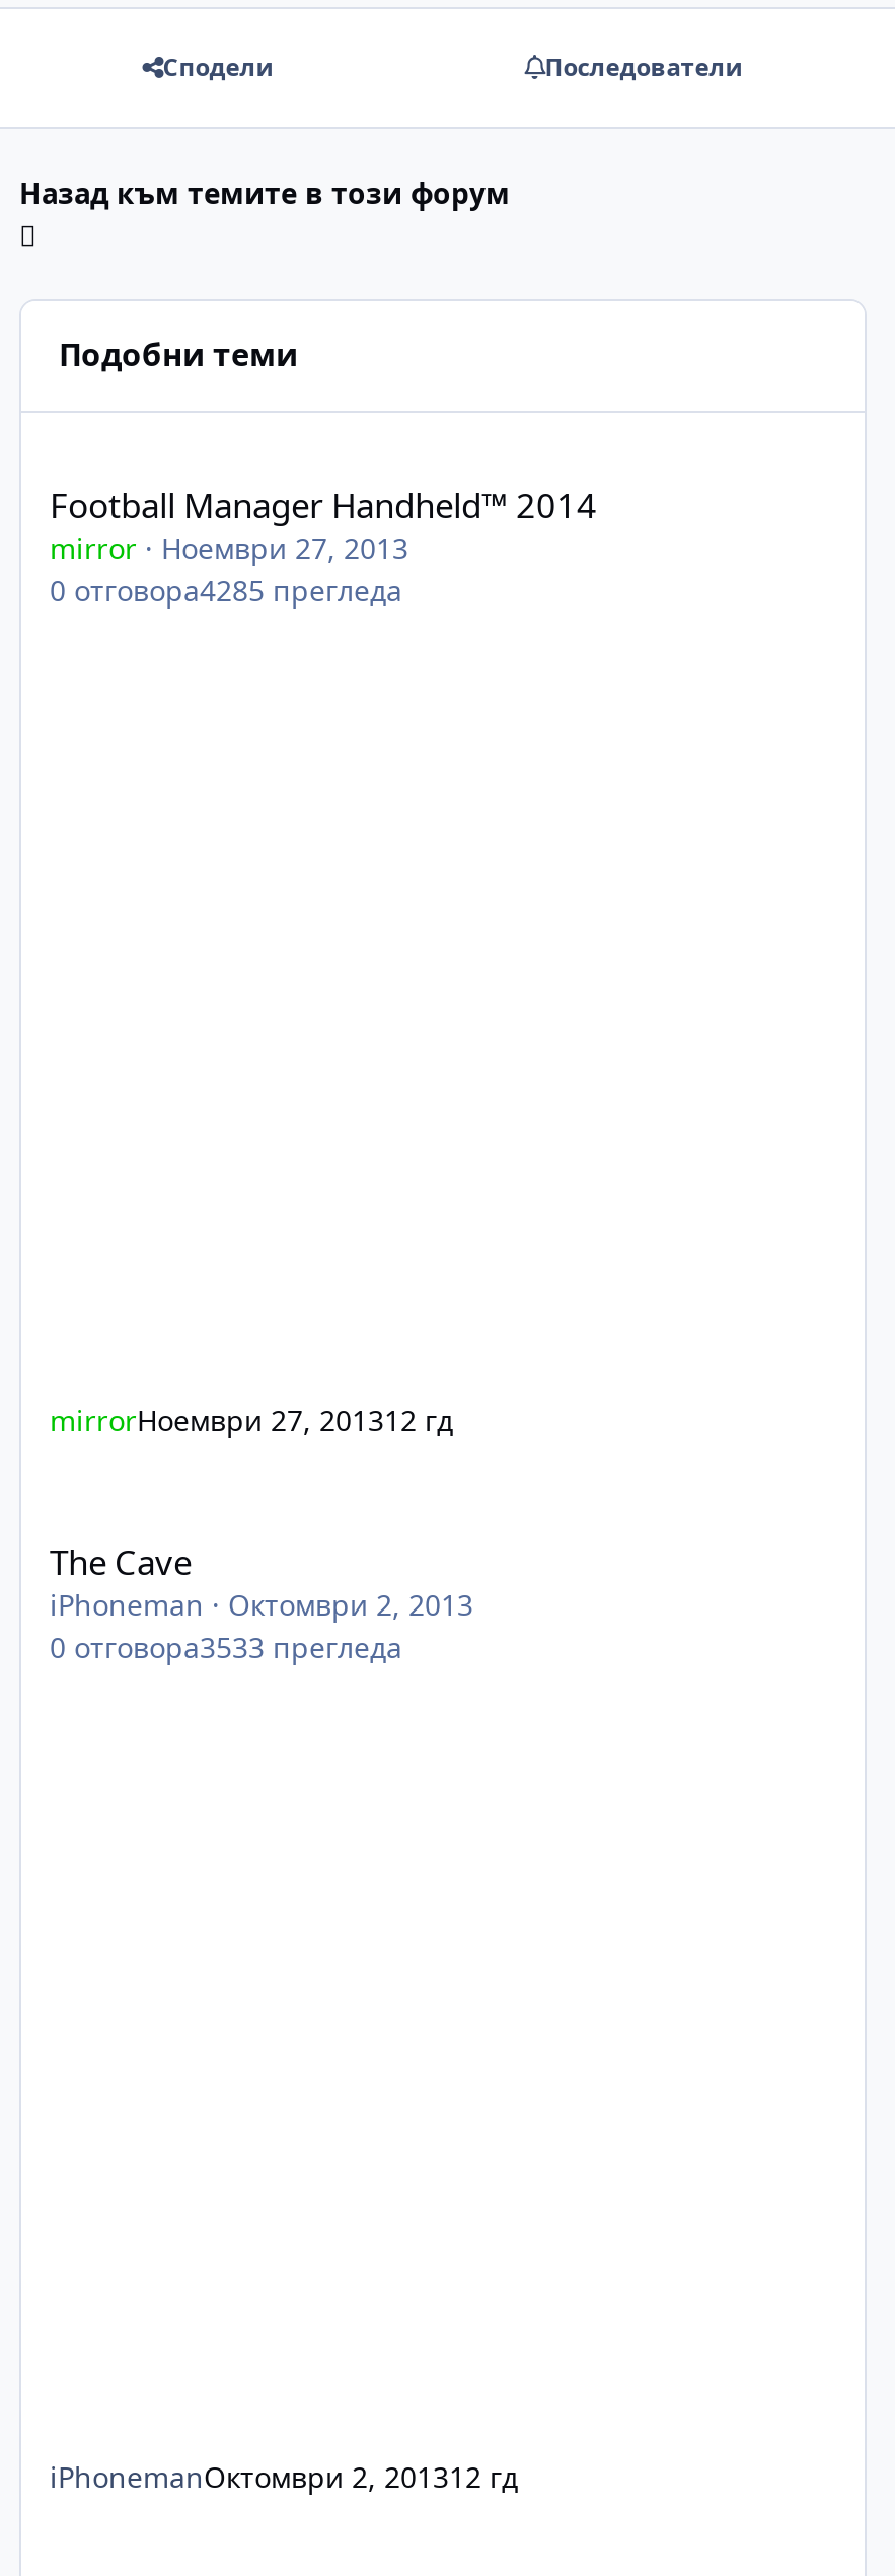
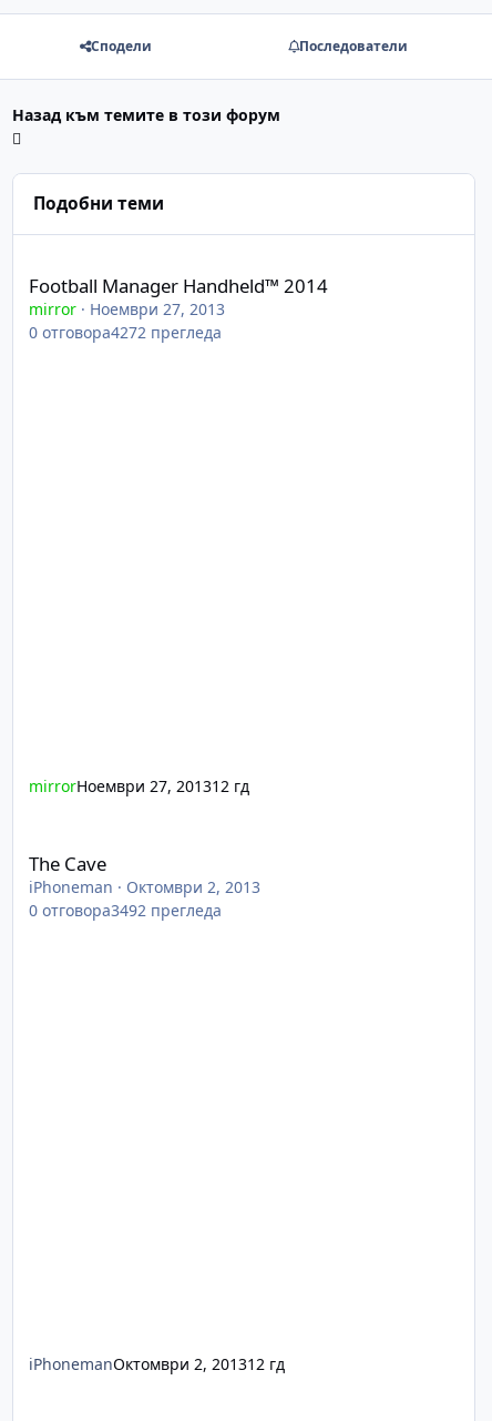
- 0 отговора4285 прегледа
+ 0 отговора4272 прегледа

- 0 отговора3533 прегледа
+ 0 отговора3492 прегледа
